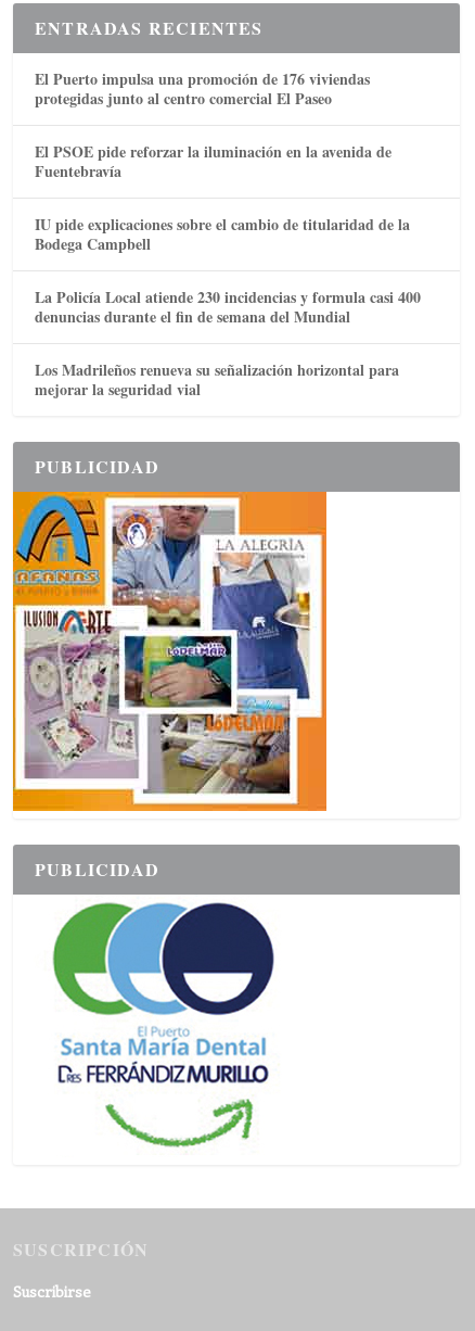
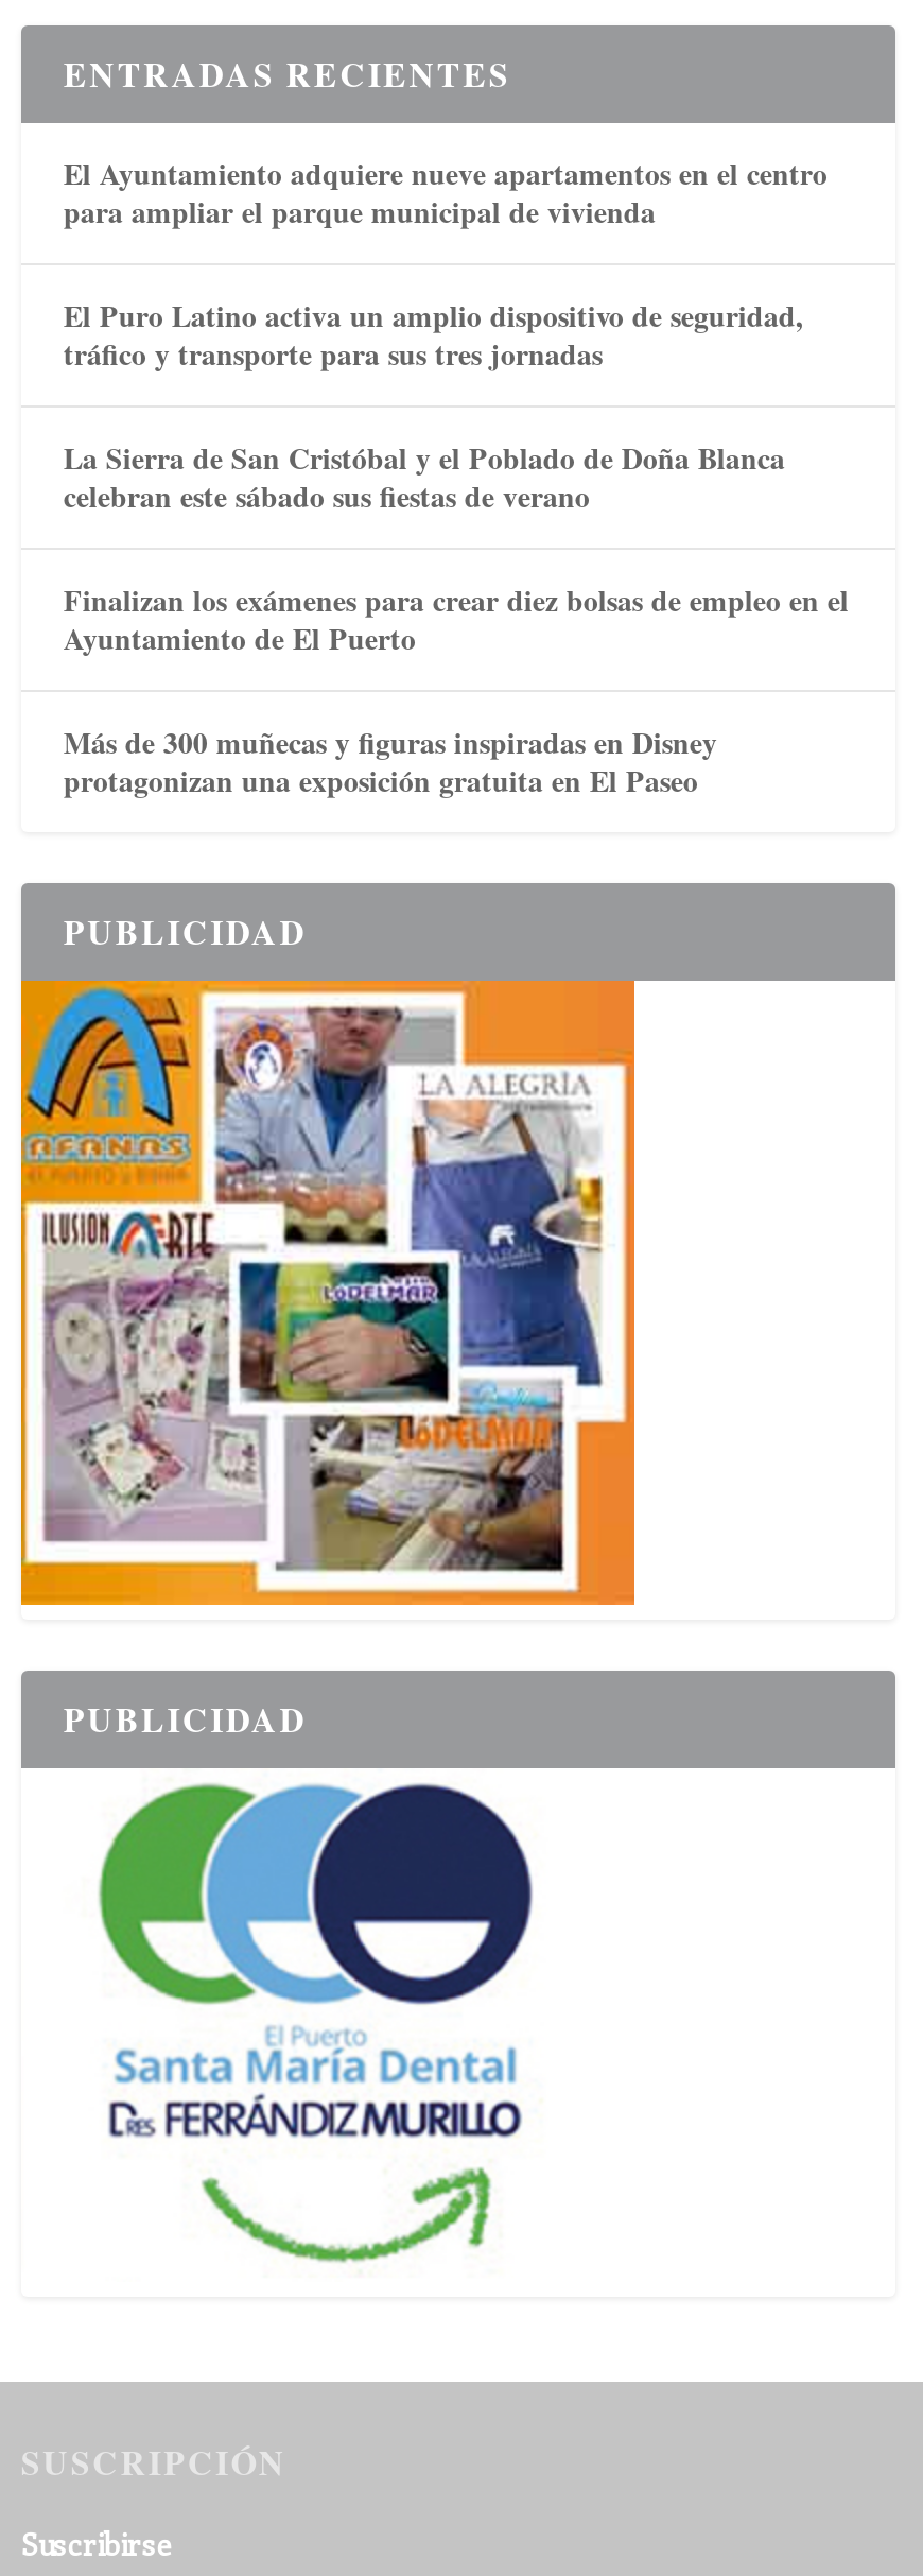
- El Puerto impulsa una promoción de 176 viviendas
- protegidas junto al centro comercial El Paseo
+ El Ayuntamiento adquiere nueve apartamentos en el centro
+ para ampliar el parque municipal de vivienda

- El PSOE pide reforzar la iluminación en la avenida de
- Fuentebravía
+ El Puro Latino activa un amplio dispositivo de seguridad,
+ tráfico y transporte para sus tres jornadas

- IU pide explicaciones sobre el cambio de titularidad de la
- Bodega Campbell
+ La Sierra de San Cristóbal y el Poblado de Doña Blanca
+ celebran este sábado sus fiestas de verano

- La Policía Local atiende 230 incidencias y formula casi 400
- denuncias durante el fin de semana del Mundial
+ Finalizan los exámenes para crear diez bolsas de empleo en el
+ Ayuntamiento de El Puerto

- Los Madrileños renueva su señalización horizontal para
- mejorar la seguridad vial
+ Más de 300 muñecas y figuras inspiradas en Disney
+ protagonizan una exposición gratuita en El Paseo
